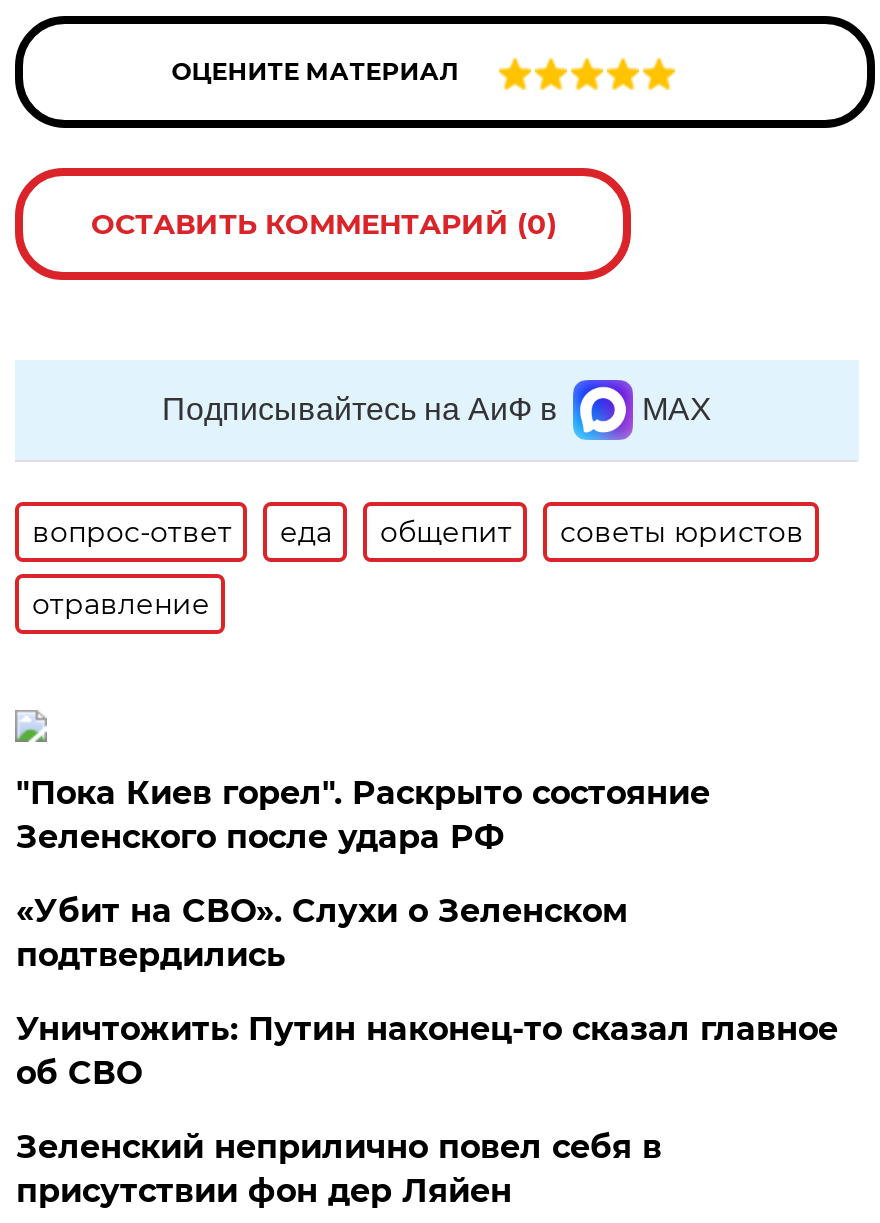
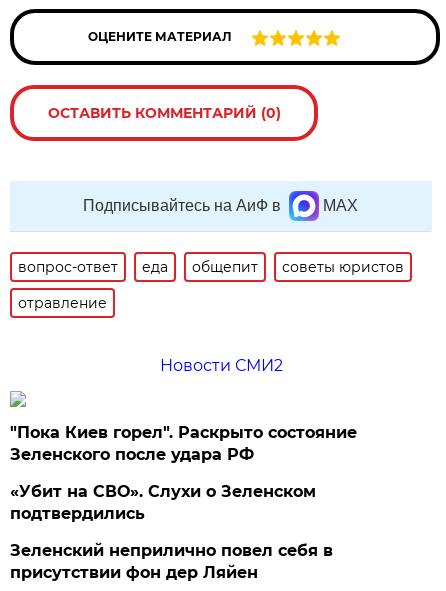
+ Новости СМИ2

moved down: "Пока Киев горел". Раскрыто состояние | Зеленского после удара РФ | «Убит на СВО». Слухи о Зеленском | подтвердились

- Уничтожить: Путин наконец-то сказал главное
- об СВО
